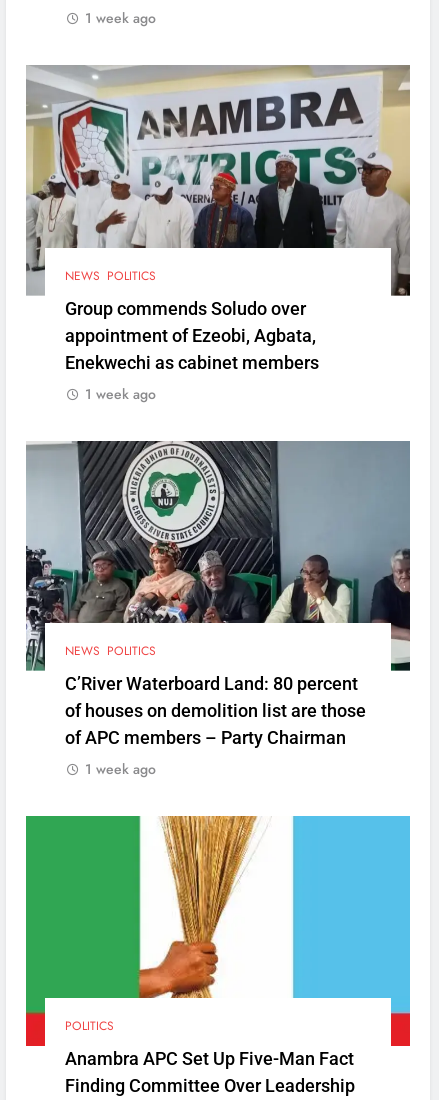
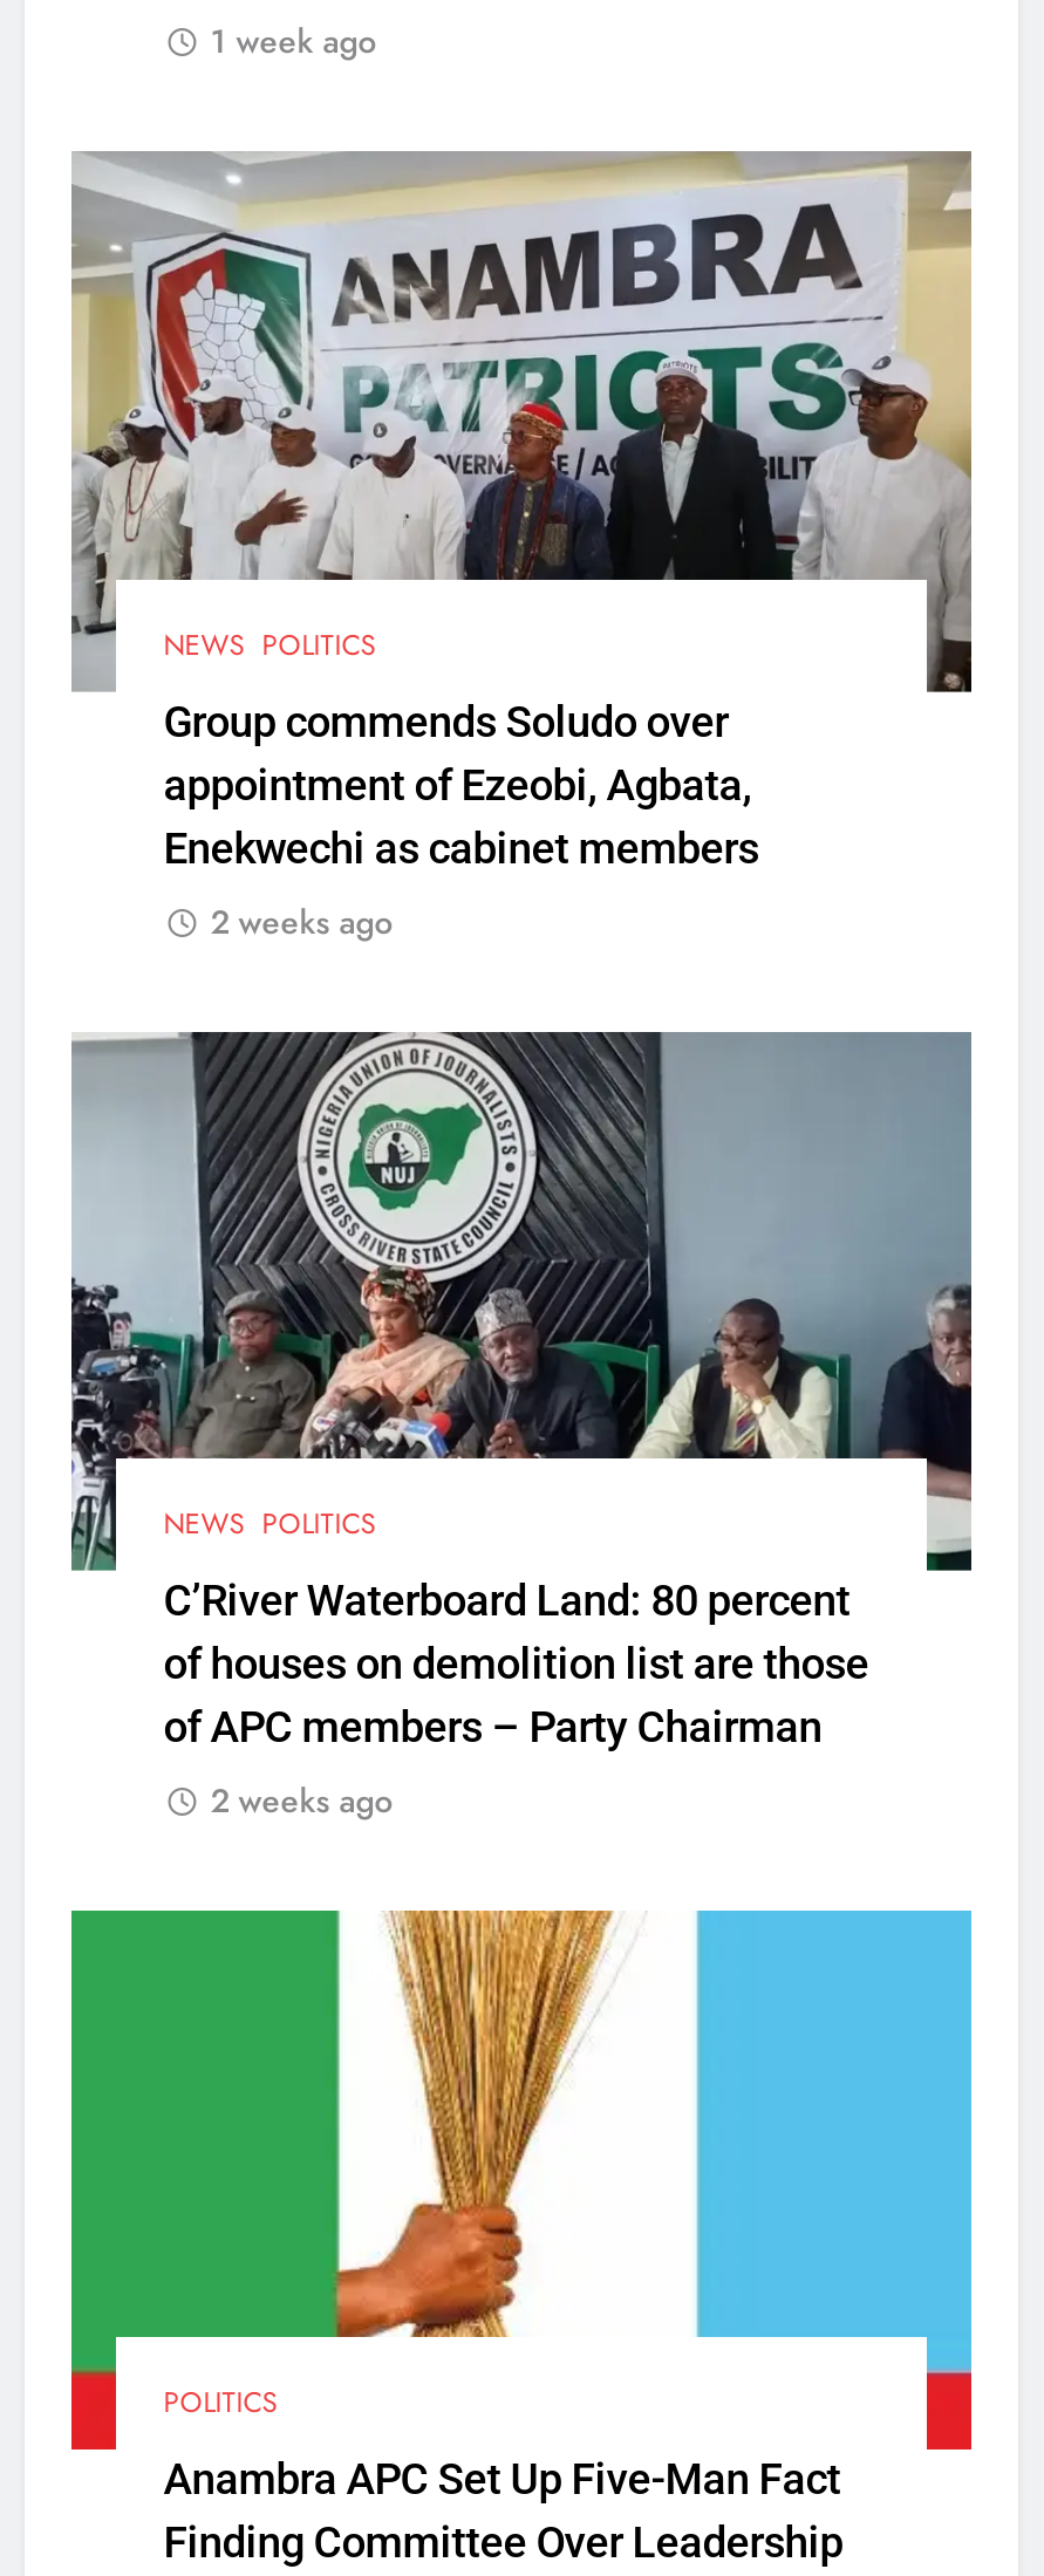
- 1 week ago
+ 2 weeks ago

- 1 week ago
+ 2 weeks ago
